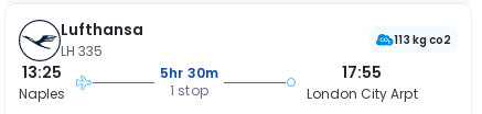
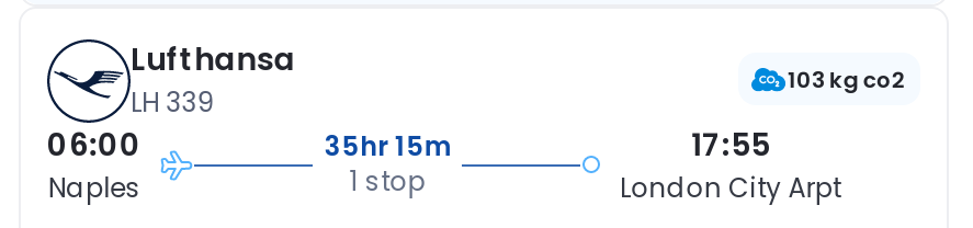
- 113 kg co2
+ 103 kg co2

- LH 335
+ LH 339

- 13:25
+ 06:00

- 5hr 30m
+ 35hr 15m
